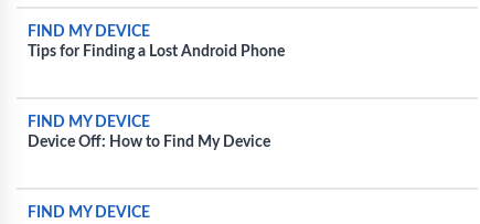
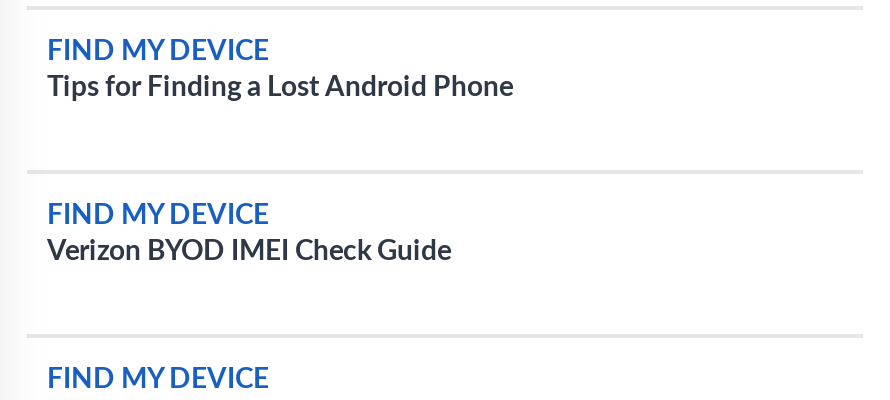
- Device Off: How to Find My Device
+ Verizon BYOD IMEI Check Guide
